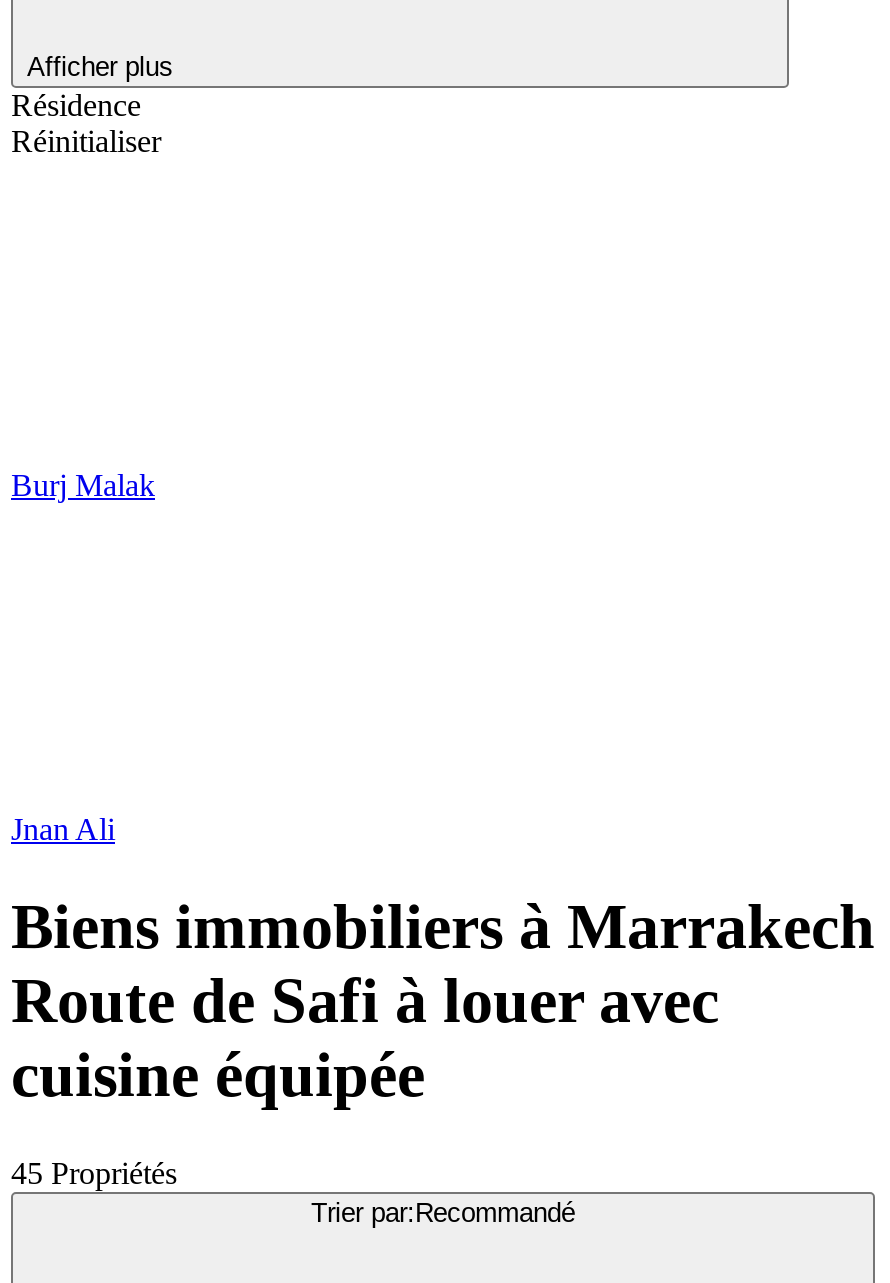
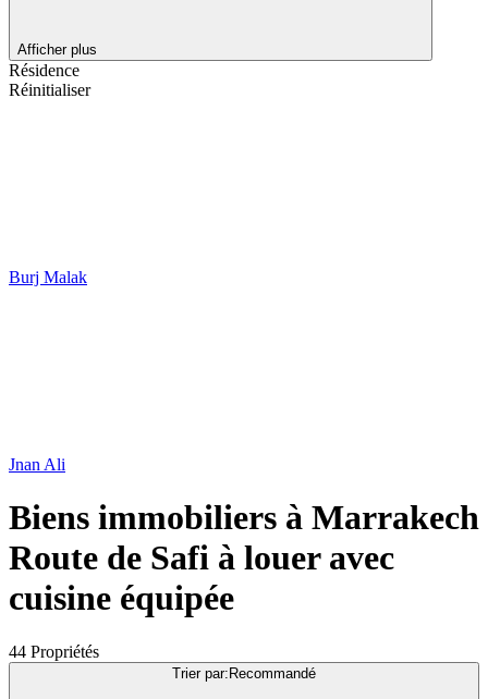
- 45 Propriétés
+ 44 Propriétés
